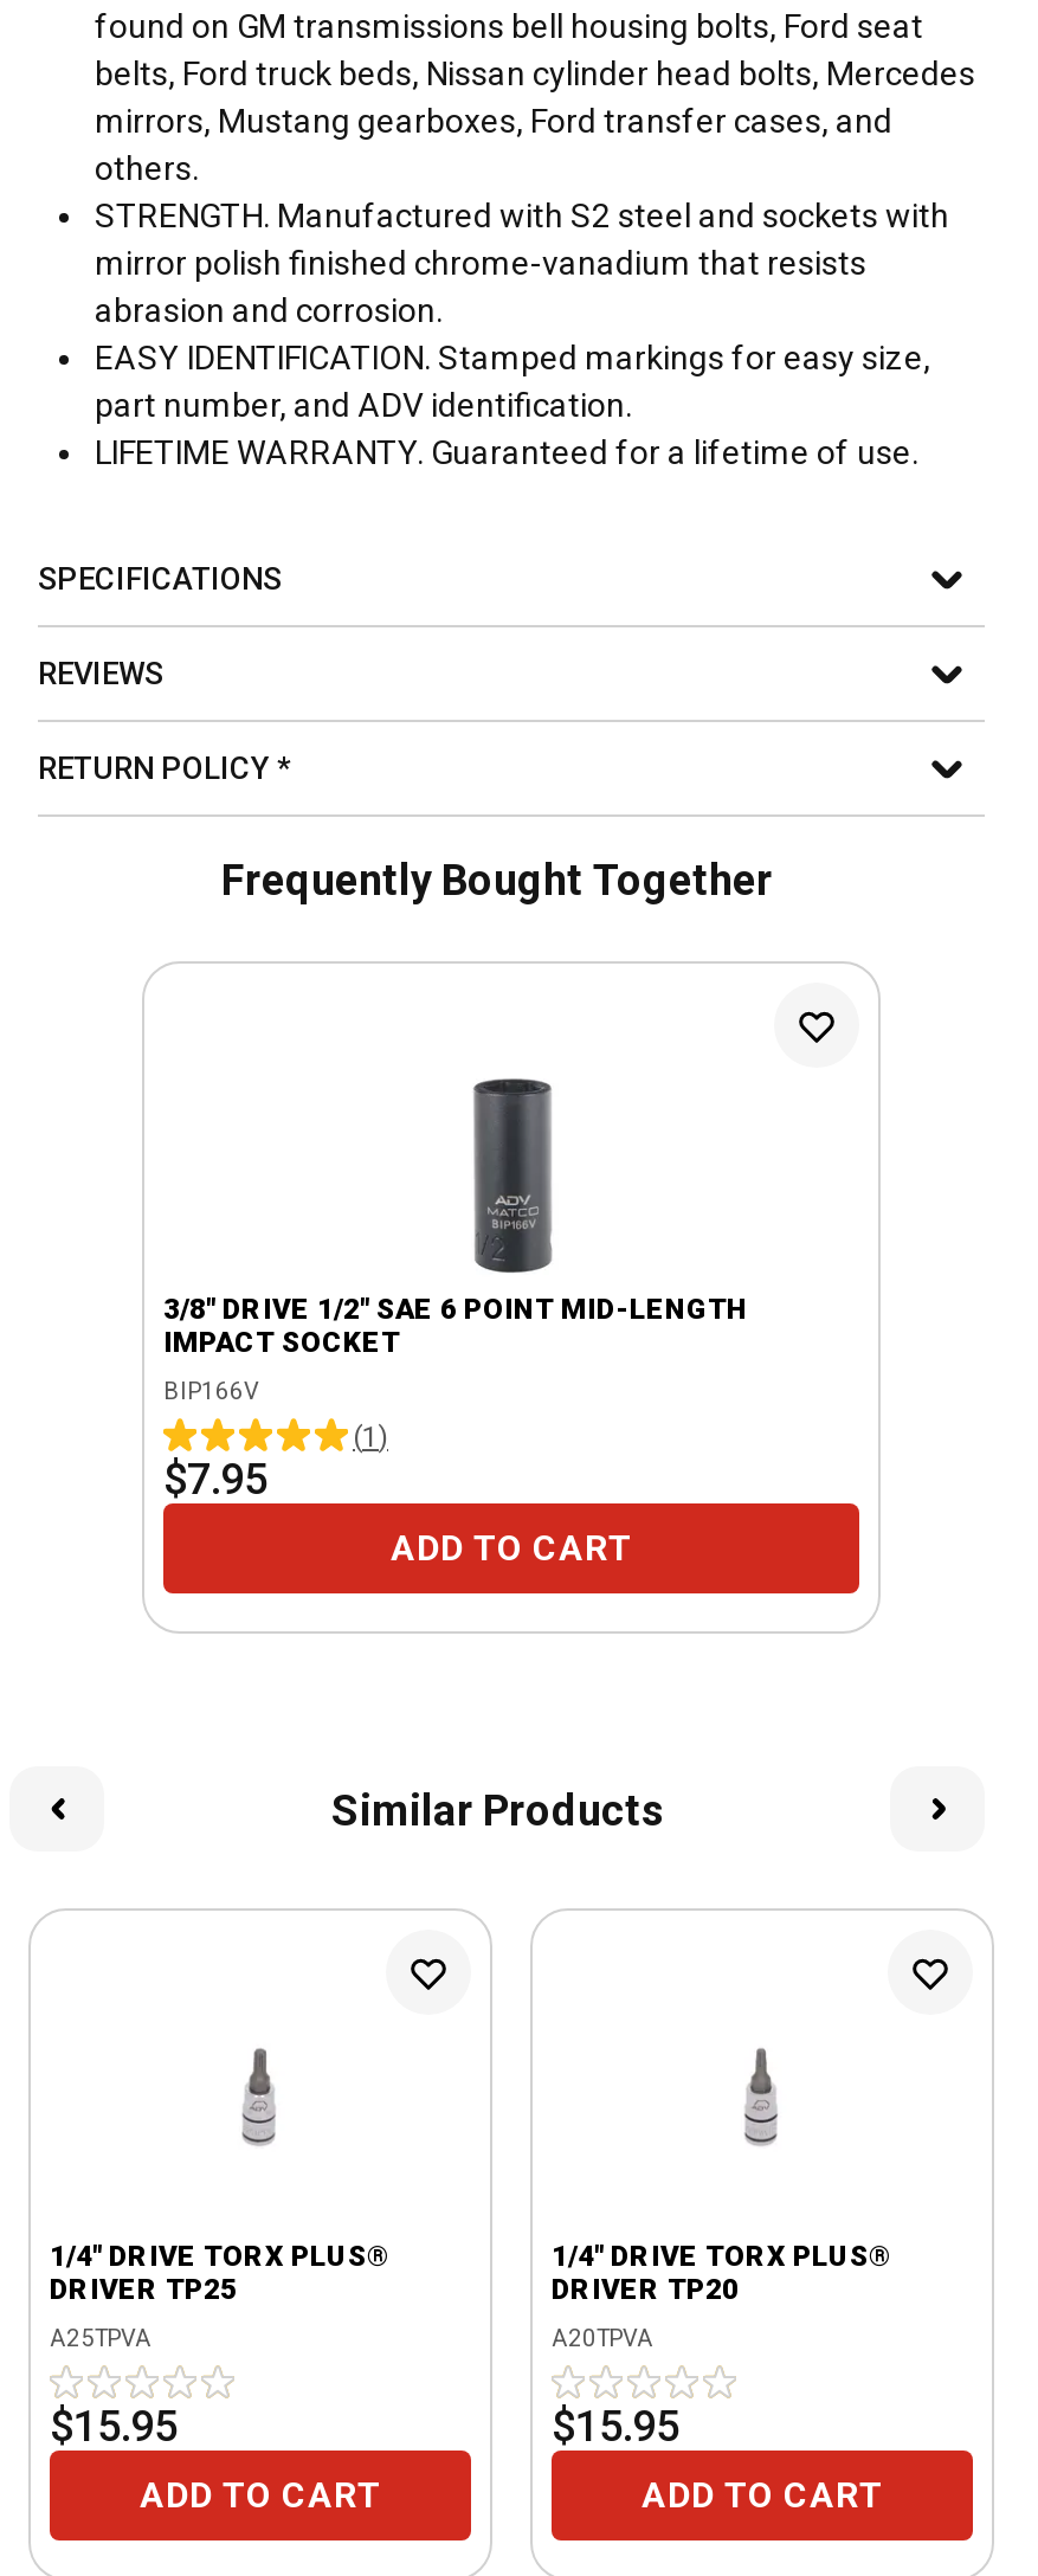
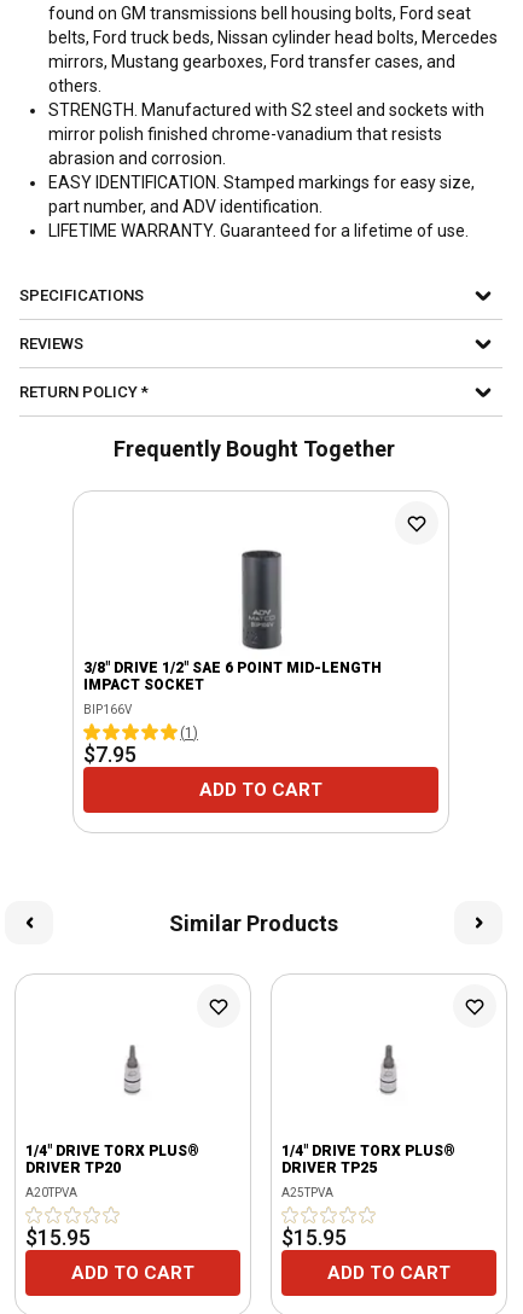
- DRIVER TP25
+ DRIVER TP20

- DRIVER TP20
+ DRIVER TP25

- A25TPVA
+ A20TPVA

- A20TPVA
+ A25TPVA
